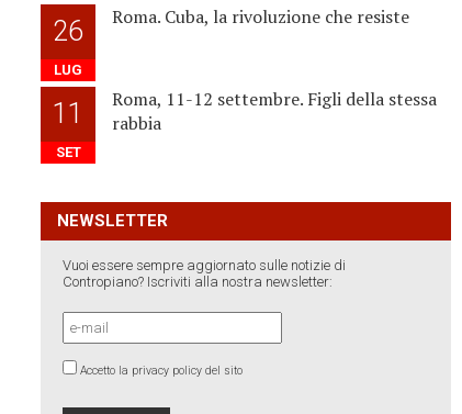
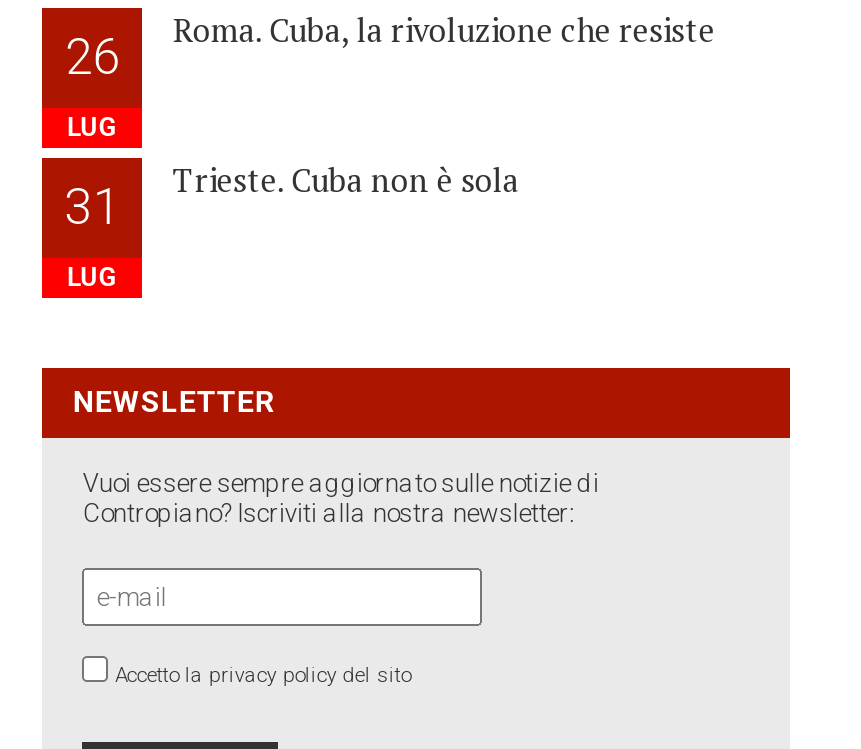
- Roma, 11-12 settembre. Figli della stessa
- rabbia
+ Trieste. Cuba non è sola

- 11
- SET
+ 31
+ LUG
